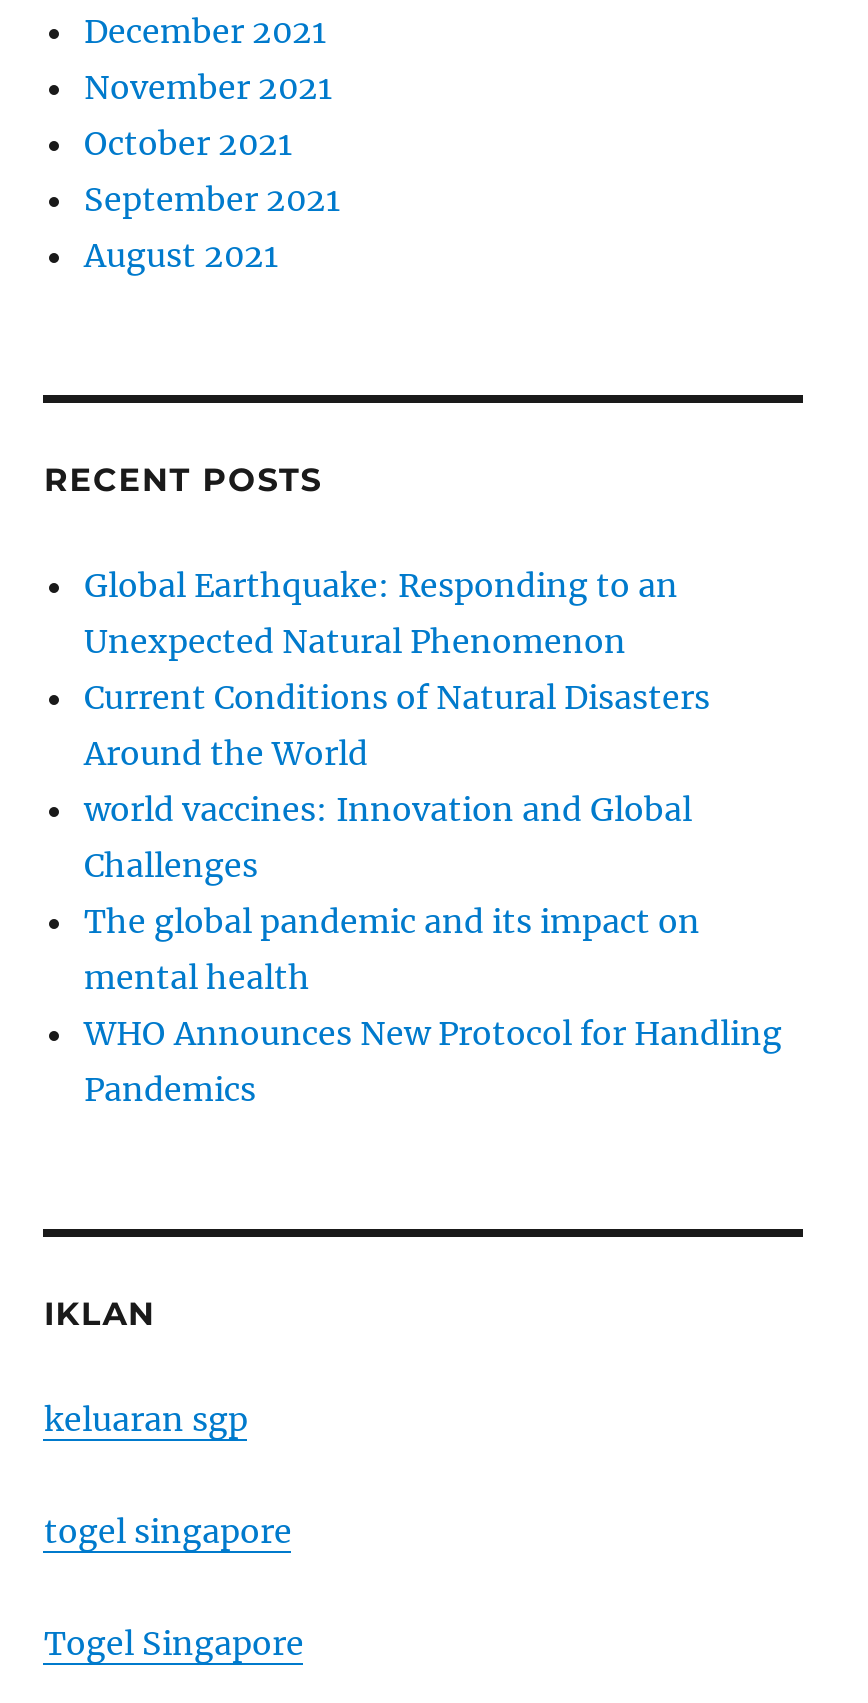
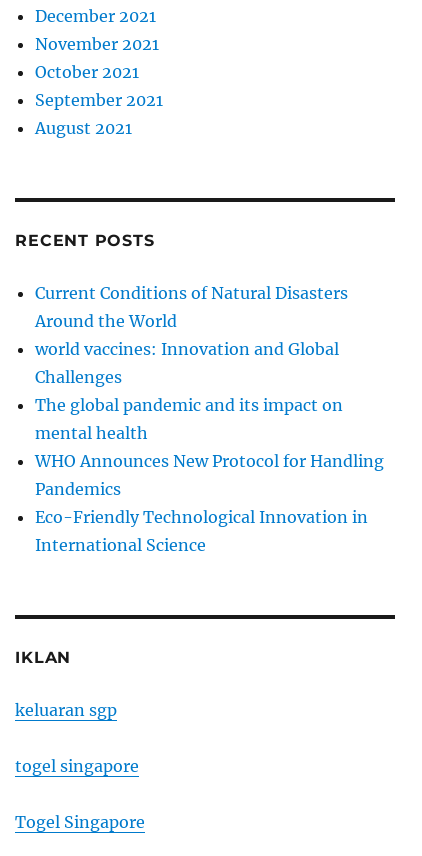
- Global Earthquake: Responding to an
- Unexpected Natural Phenomenon

moved up: Current Conditions of Natural Disasters | Around the World | world vaccines: Innovation and Global | Challenges | The global pandemic and its impact on | mental health | WHO Announces New Protocol for Handling | Pandemics

+ Eco-Friendly Technological Innovation in
+ International Science
